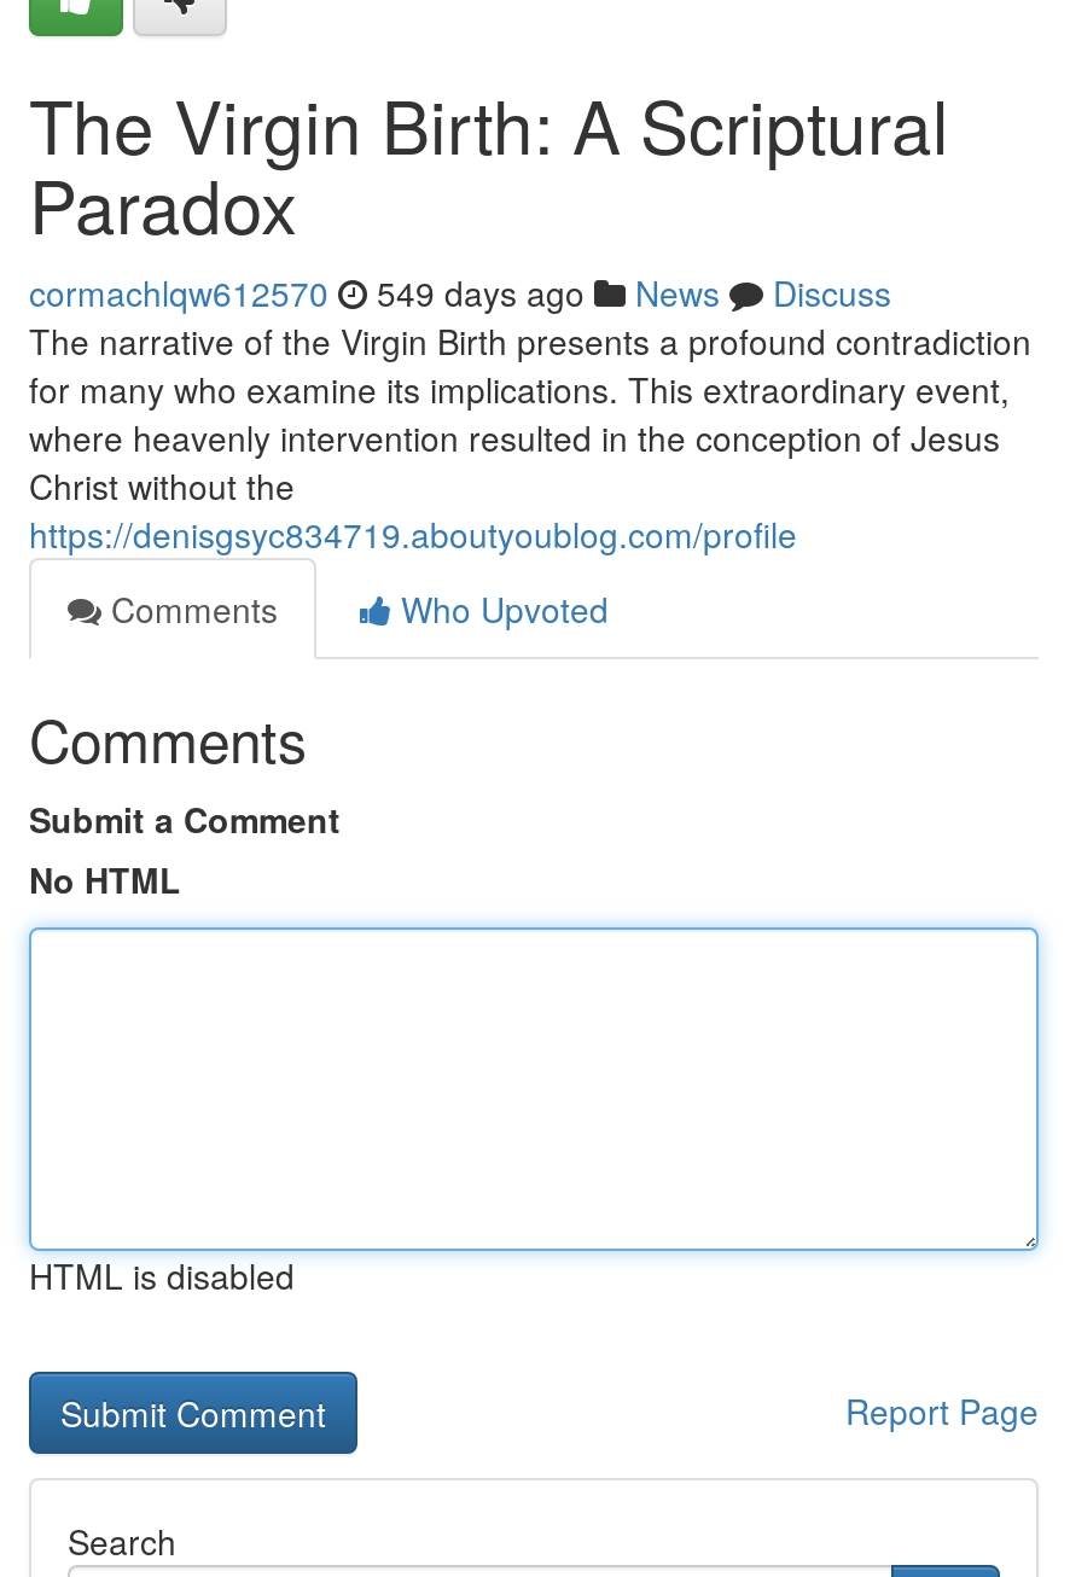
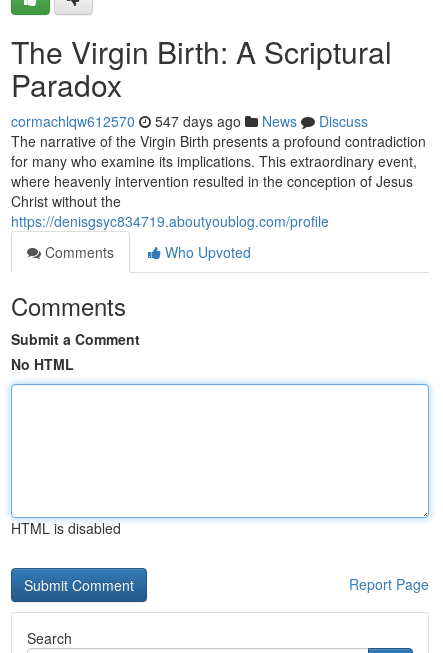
- cormachlqw612570 549 days ago News Discuss
+ cormachlqw612570 547 days ago News Discuss
